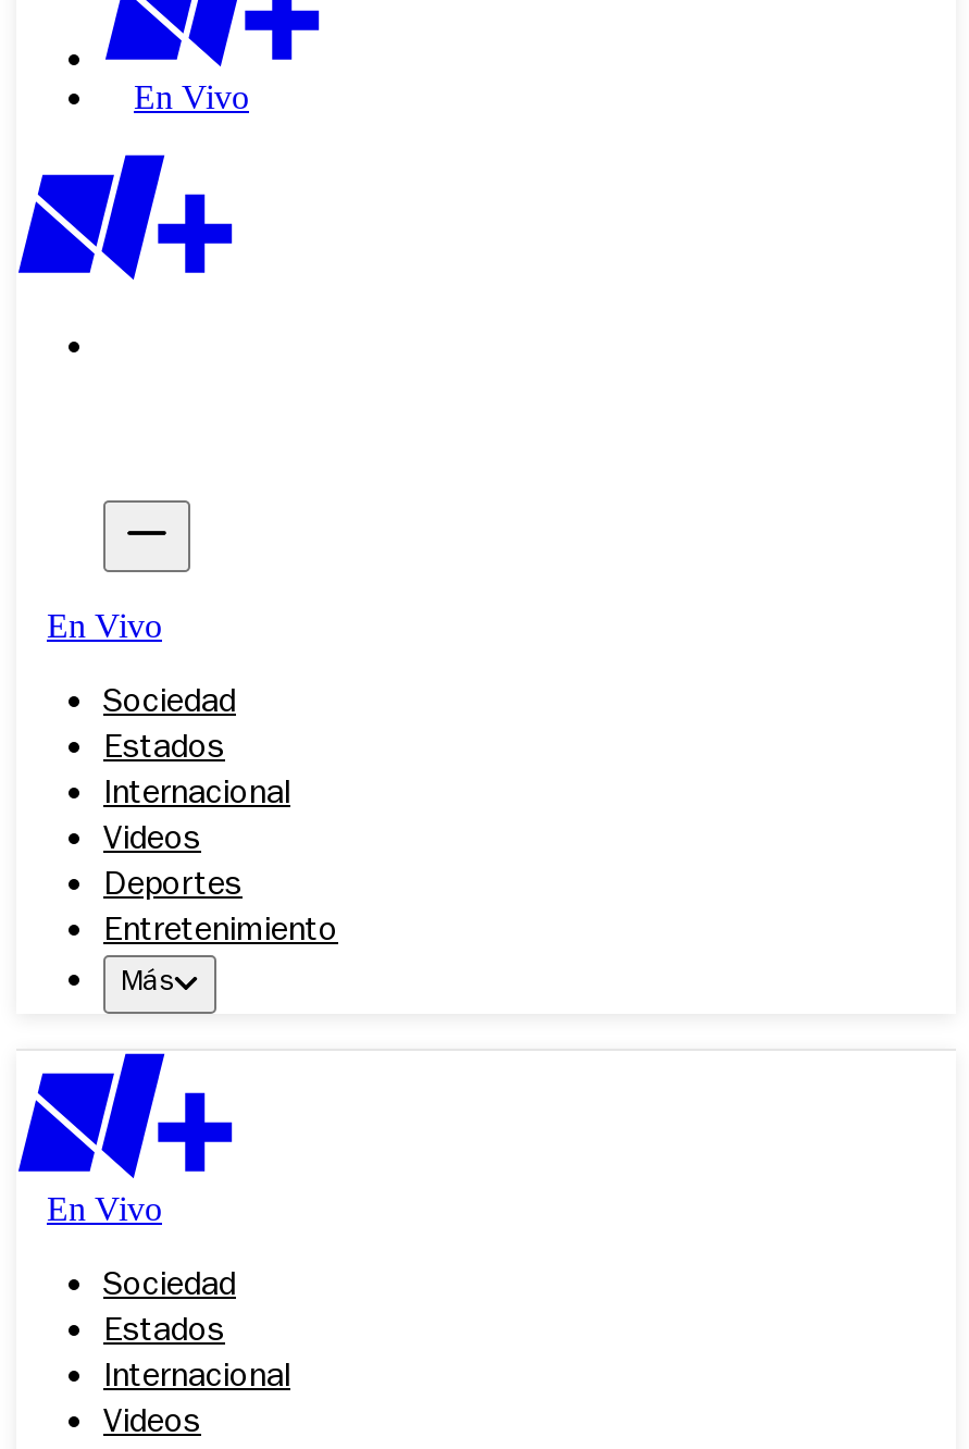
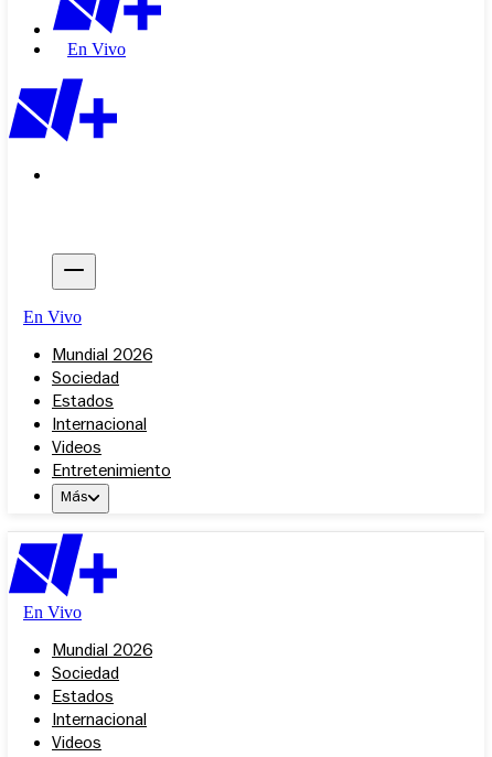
+ Mundial 2026

- Deportes

+ Mundial 2026
